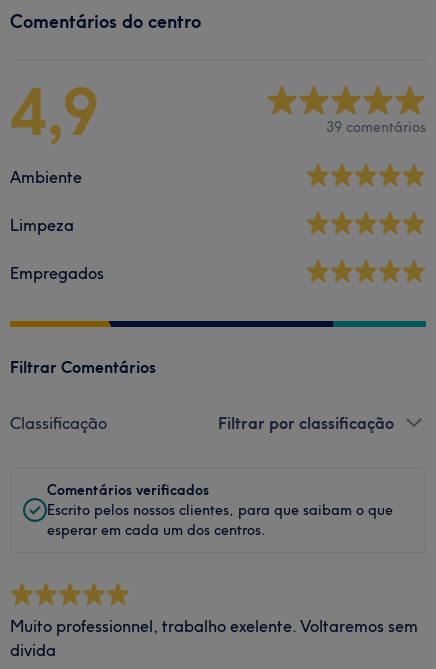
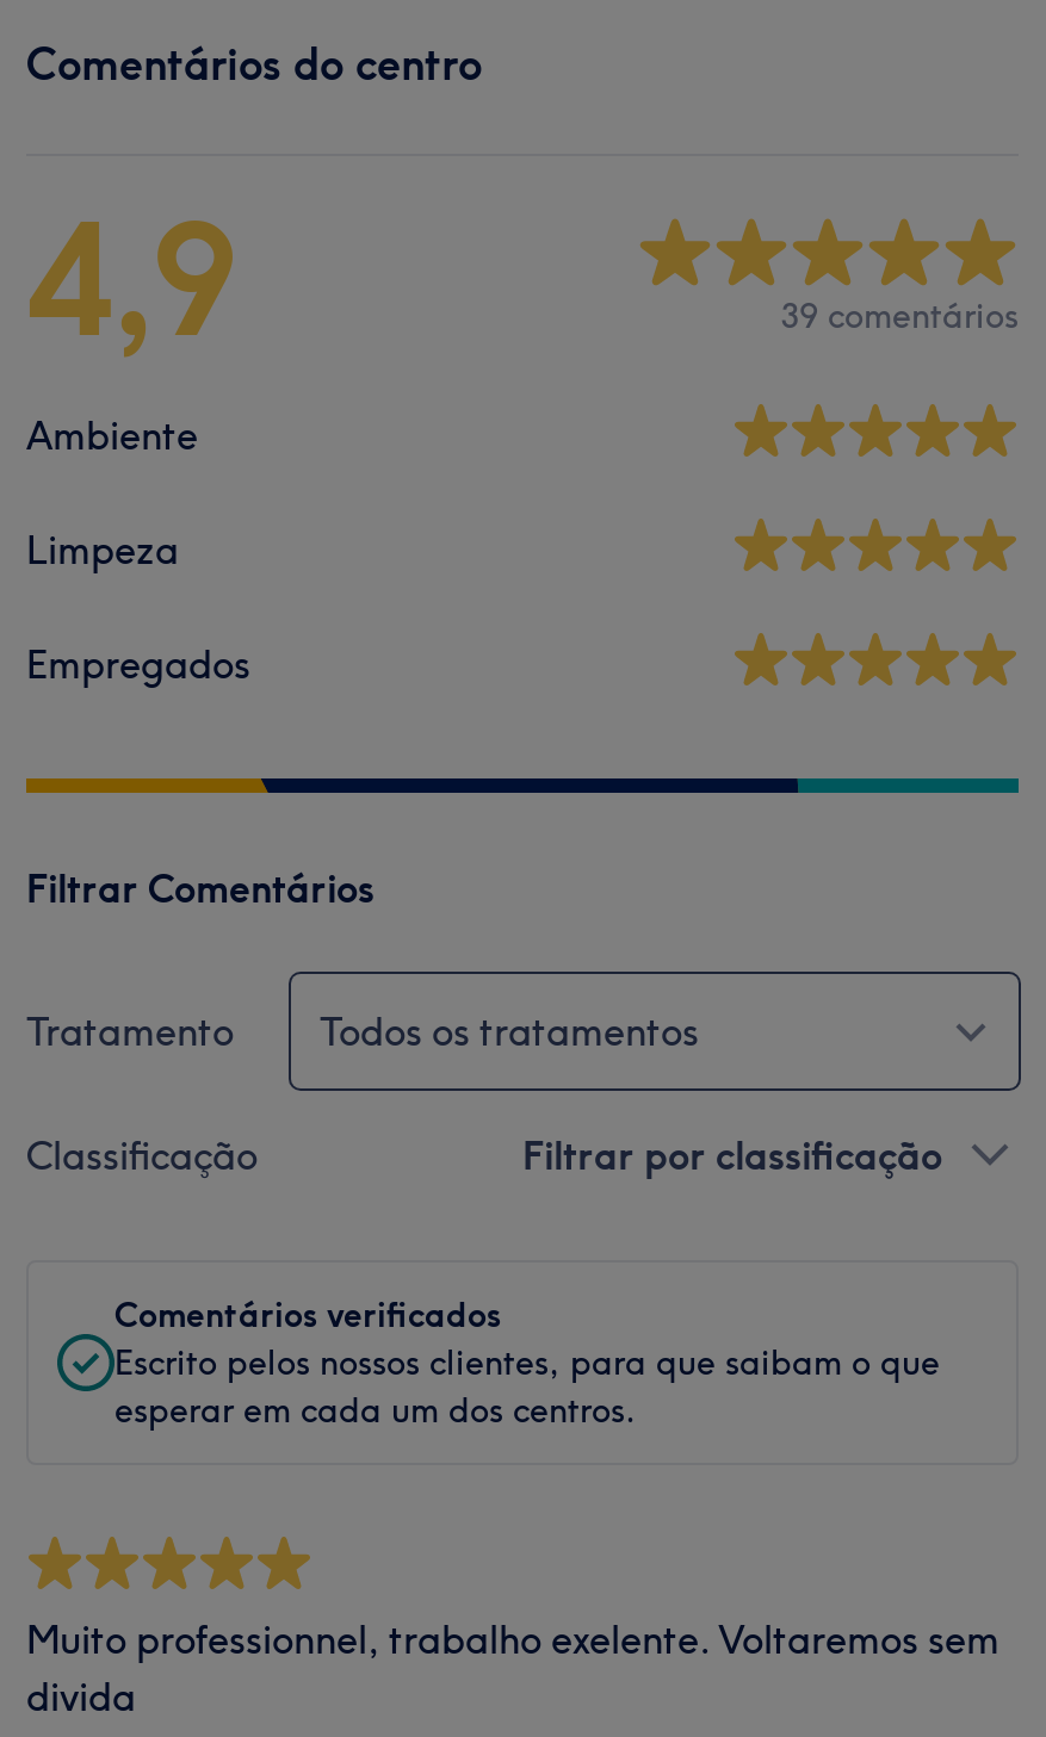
+ Tratamento
+ Todos os tratamentos
